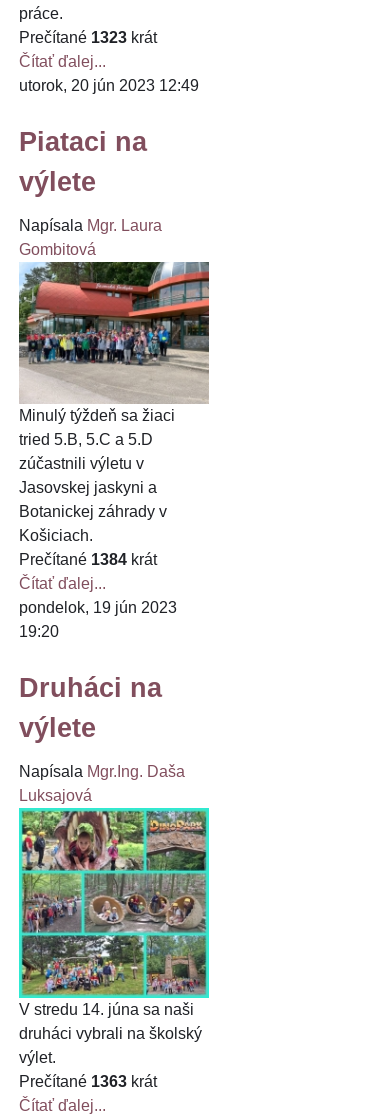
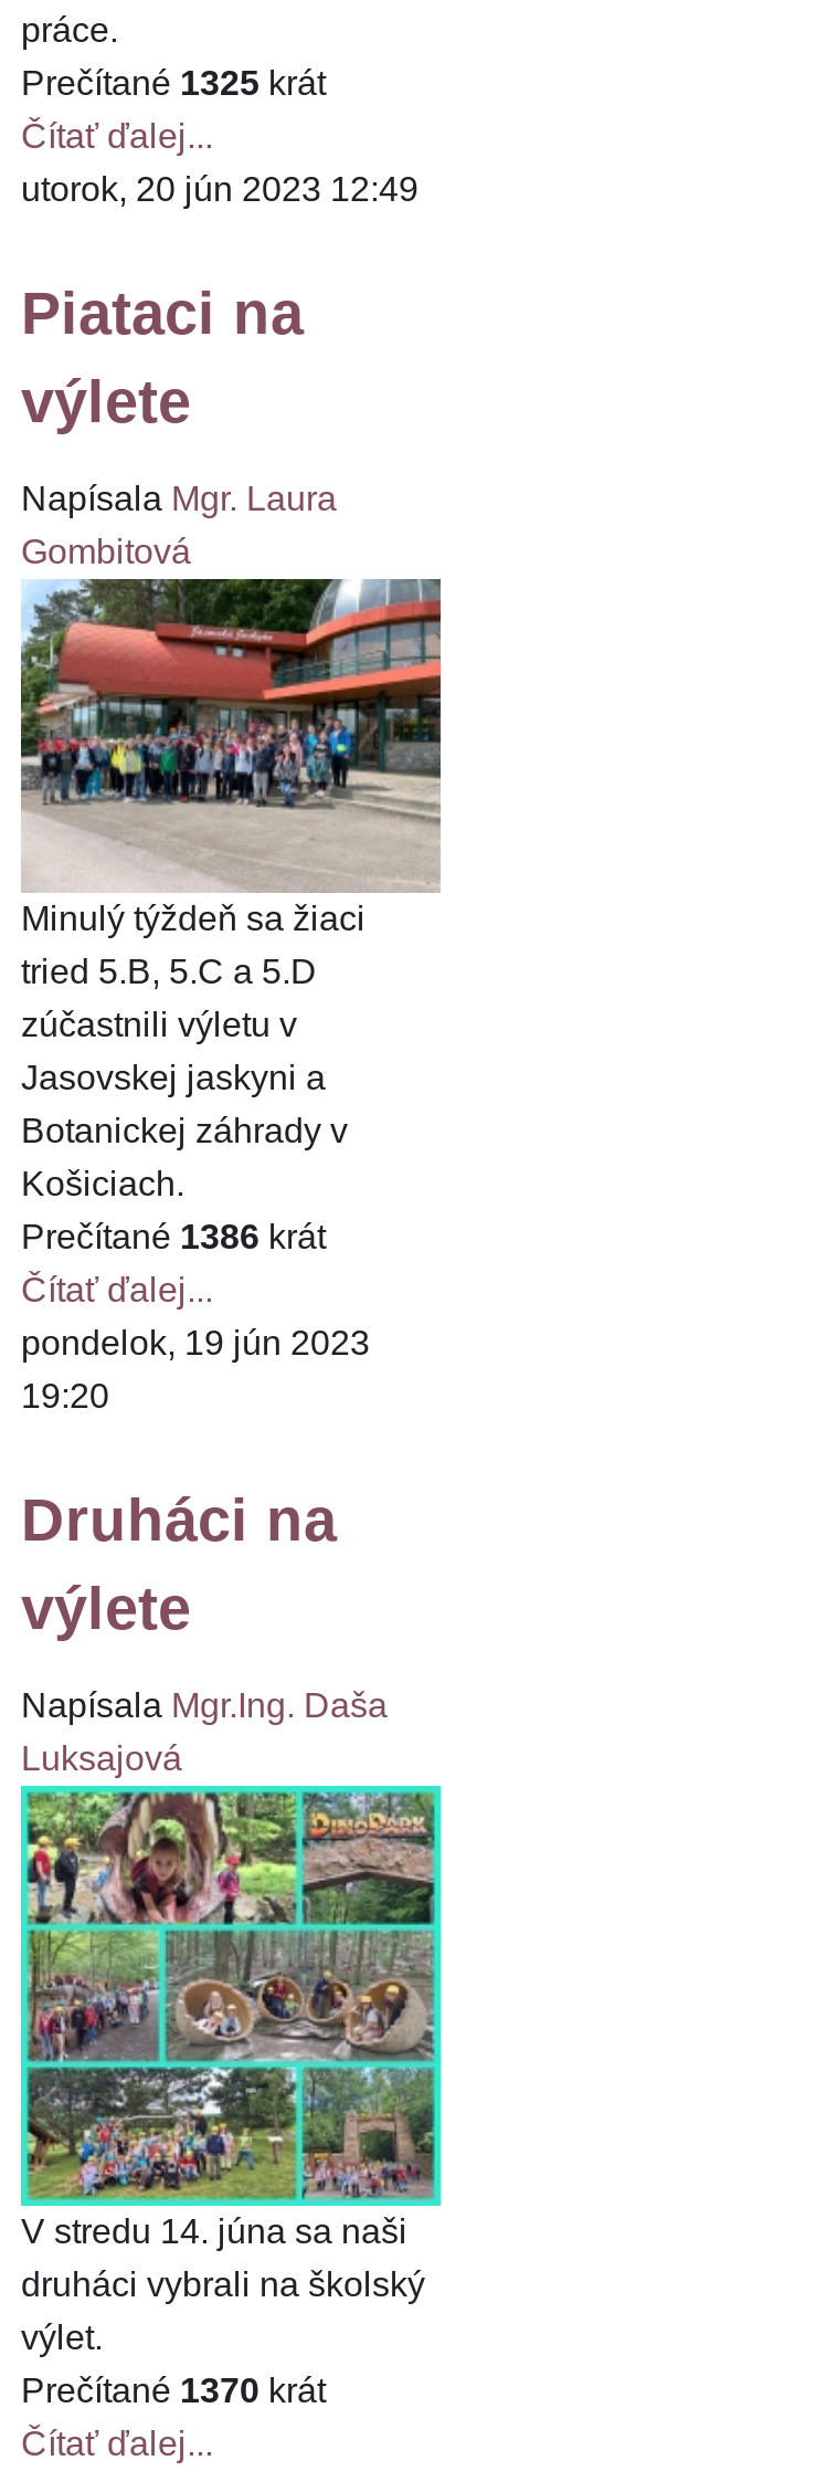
- Prečítané 1323 krát
+ Prečítané 1325 krát

- Prečítané 1384 krát
+ Prečítané 1386 krát

- Prečítané 1363 krát
+ Prečítané 1370 krát
